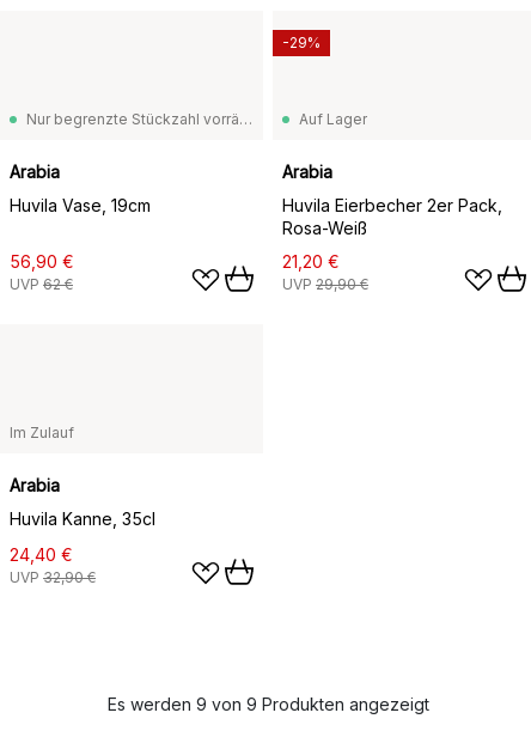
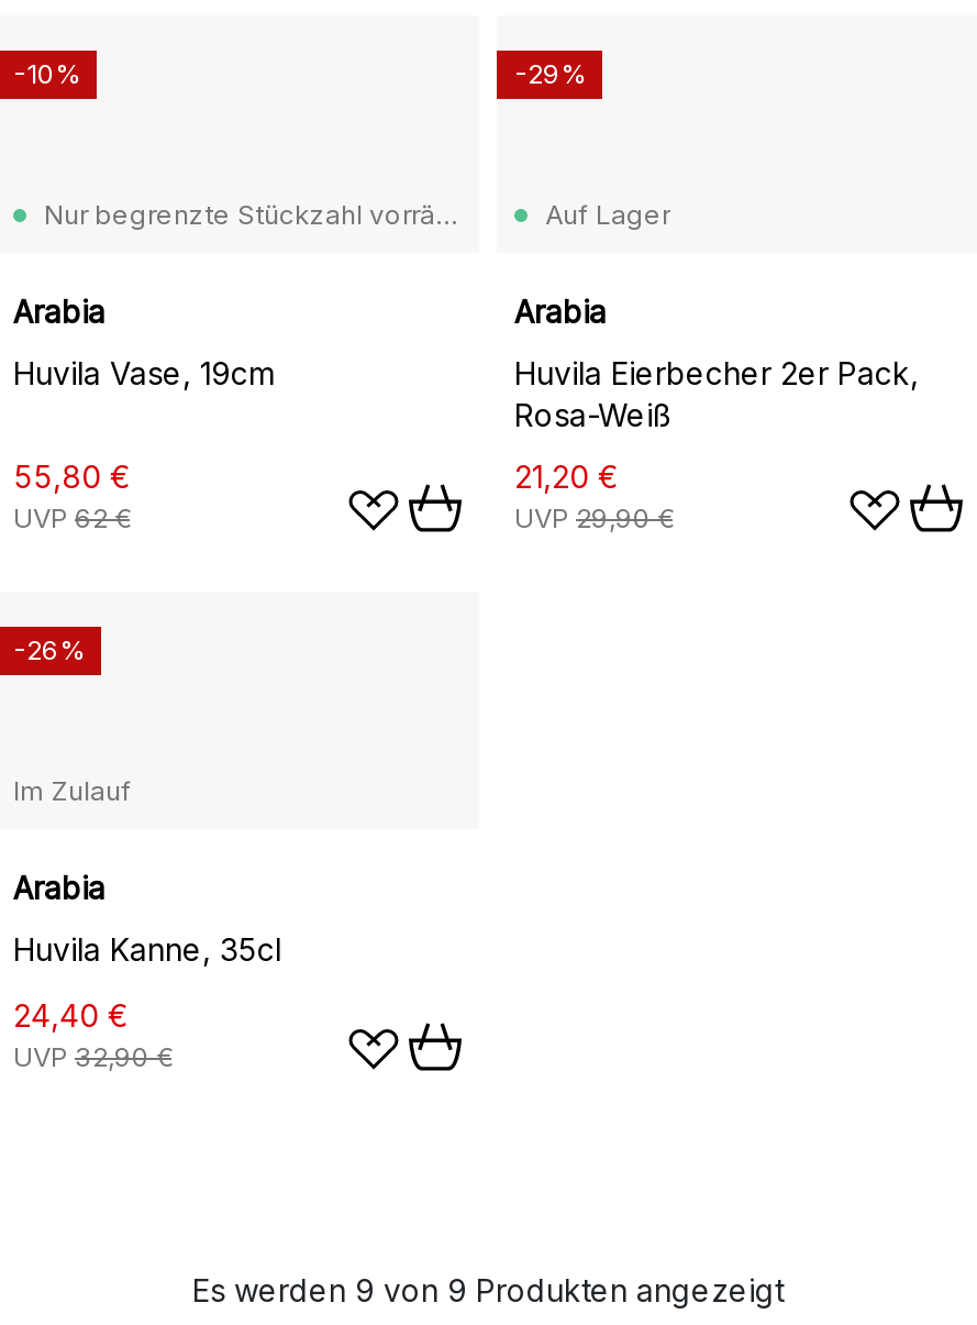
+ -10%

- 56,90 €
+ 55,80 €

+ -26%
